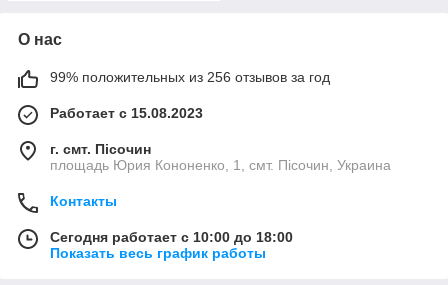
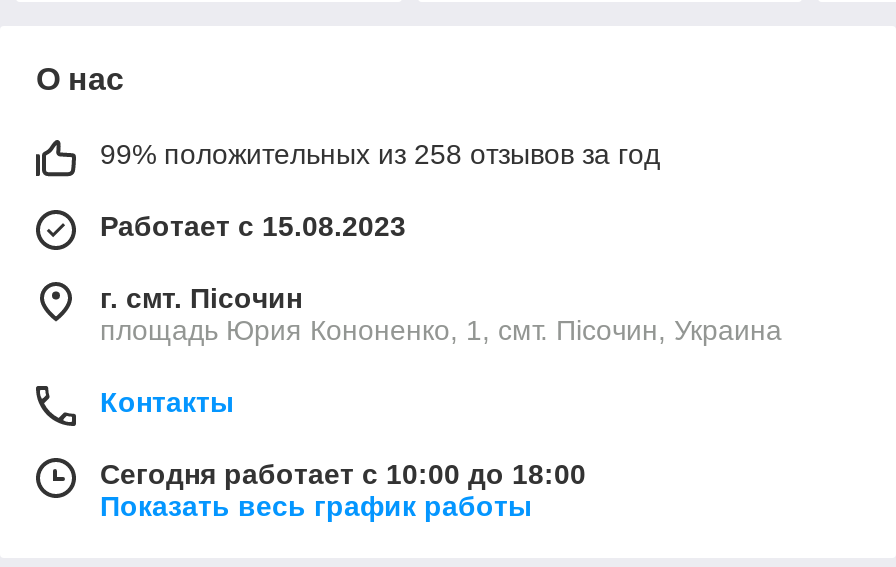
- 99% положительных из 256 отзывов за год
+ 99% положительных из 258 отзывов за год
